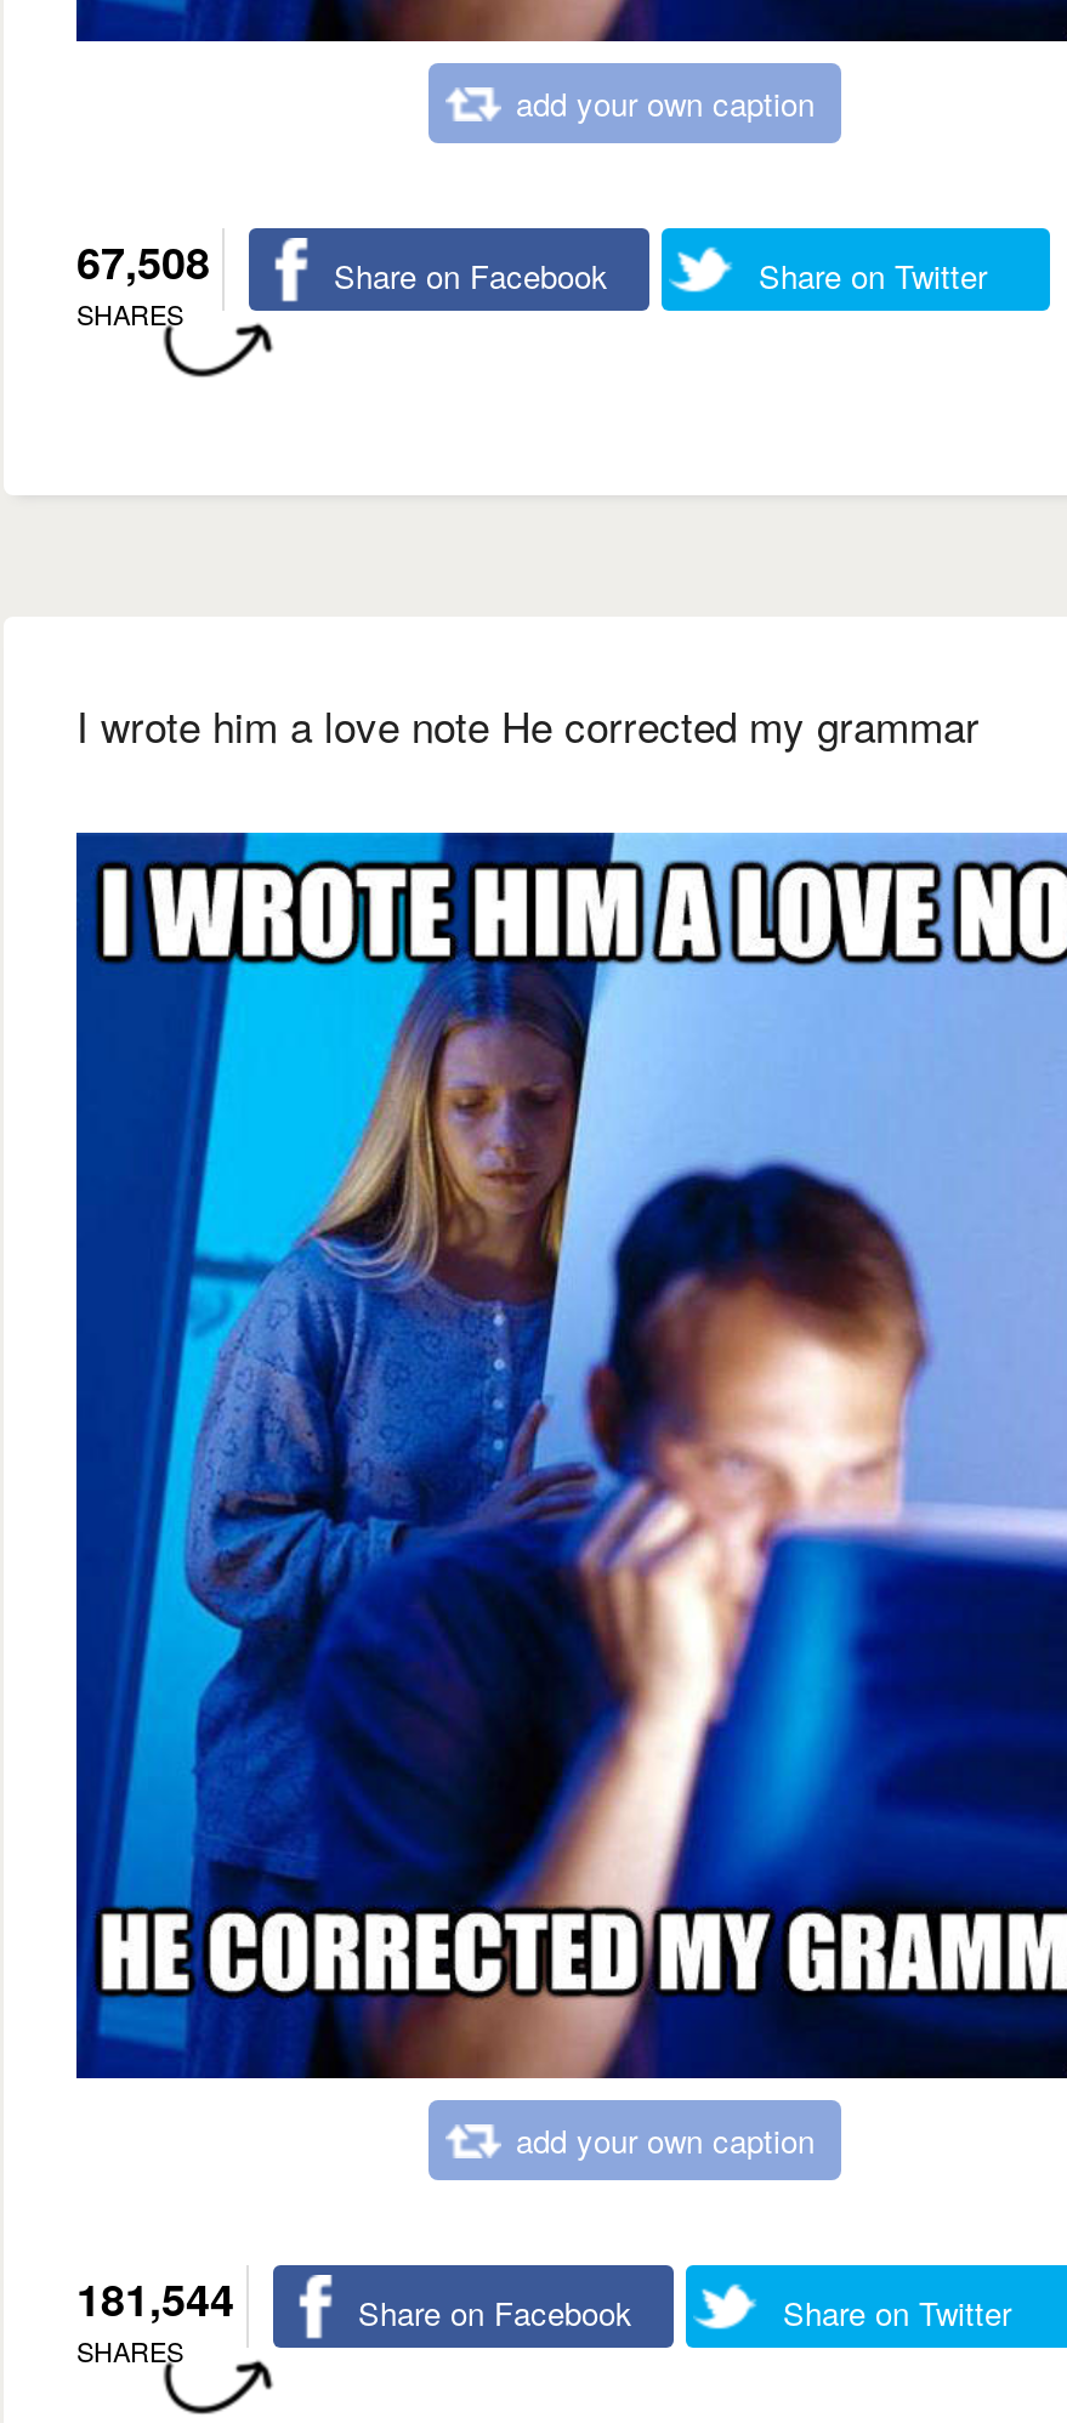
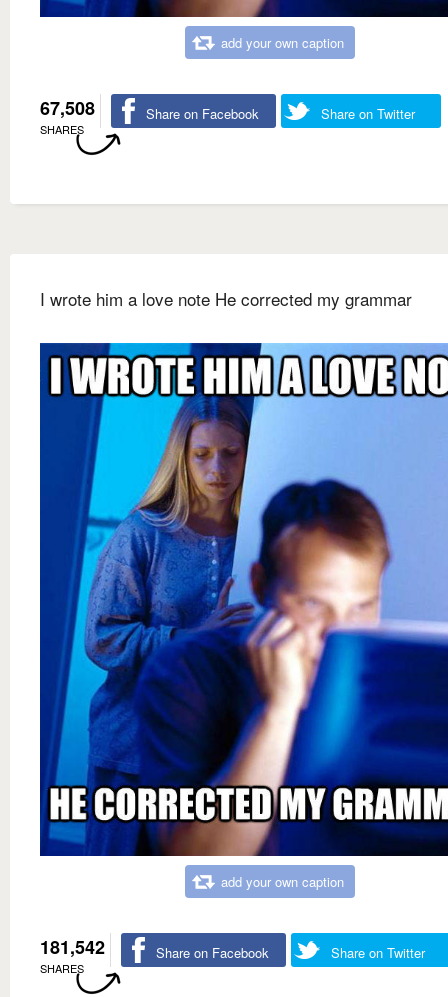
- 181,544
+ 181,542
